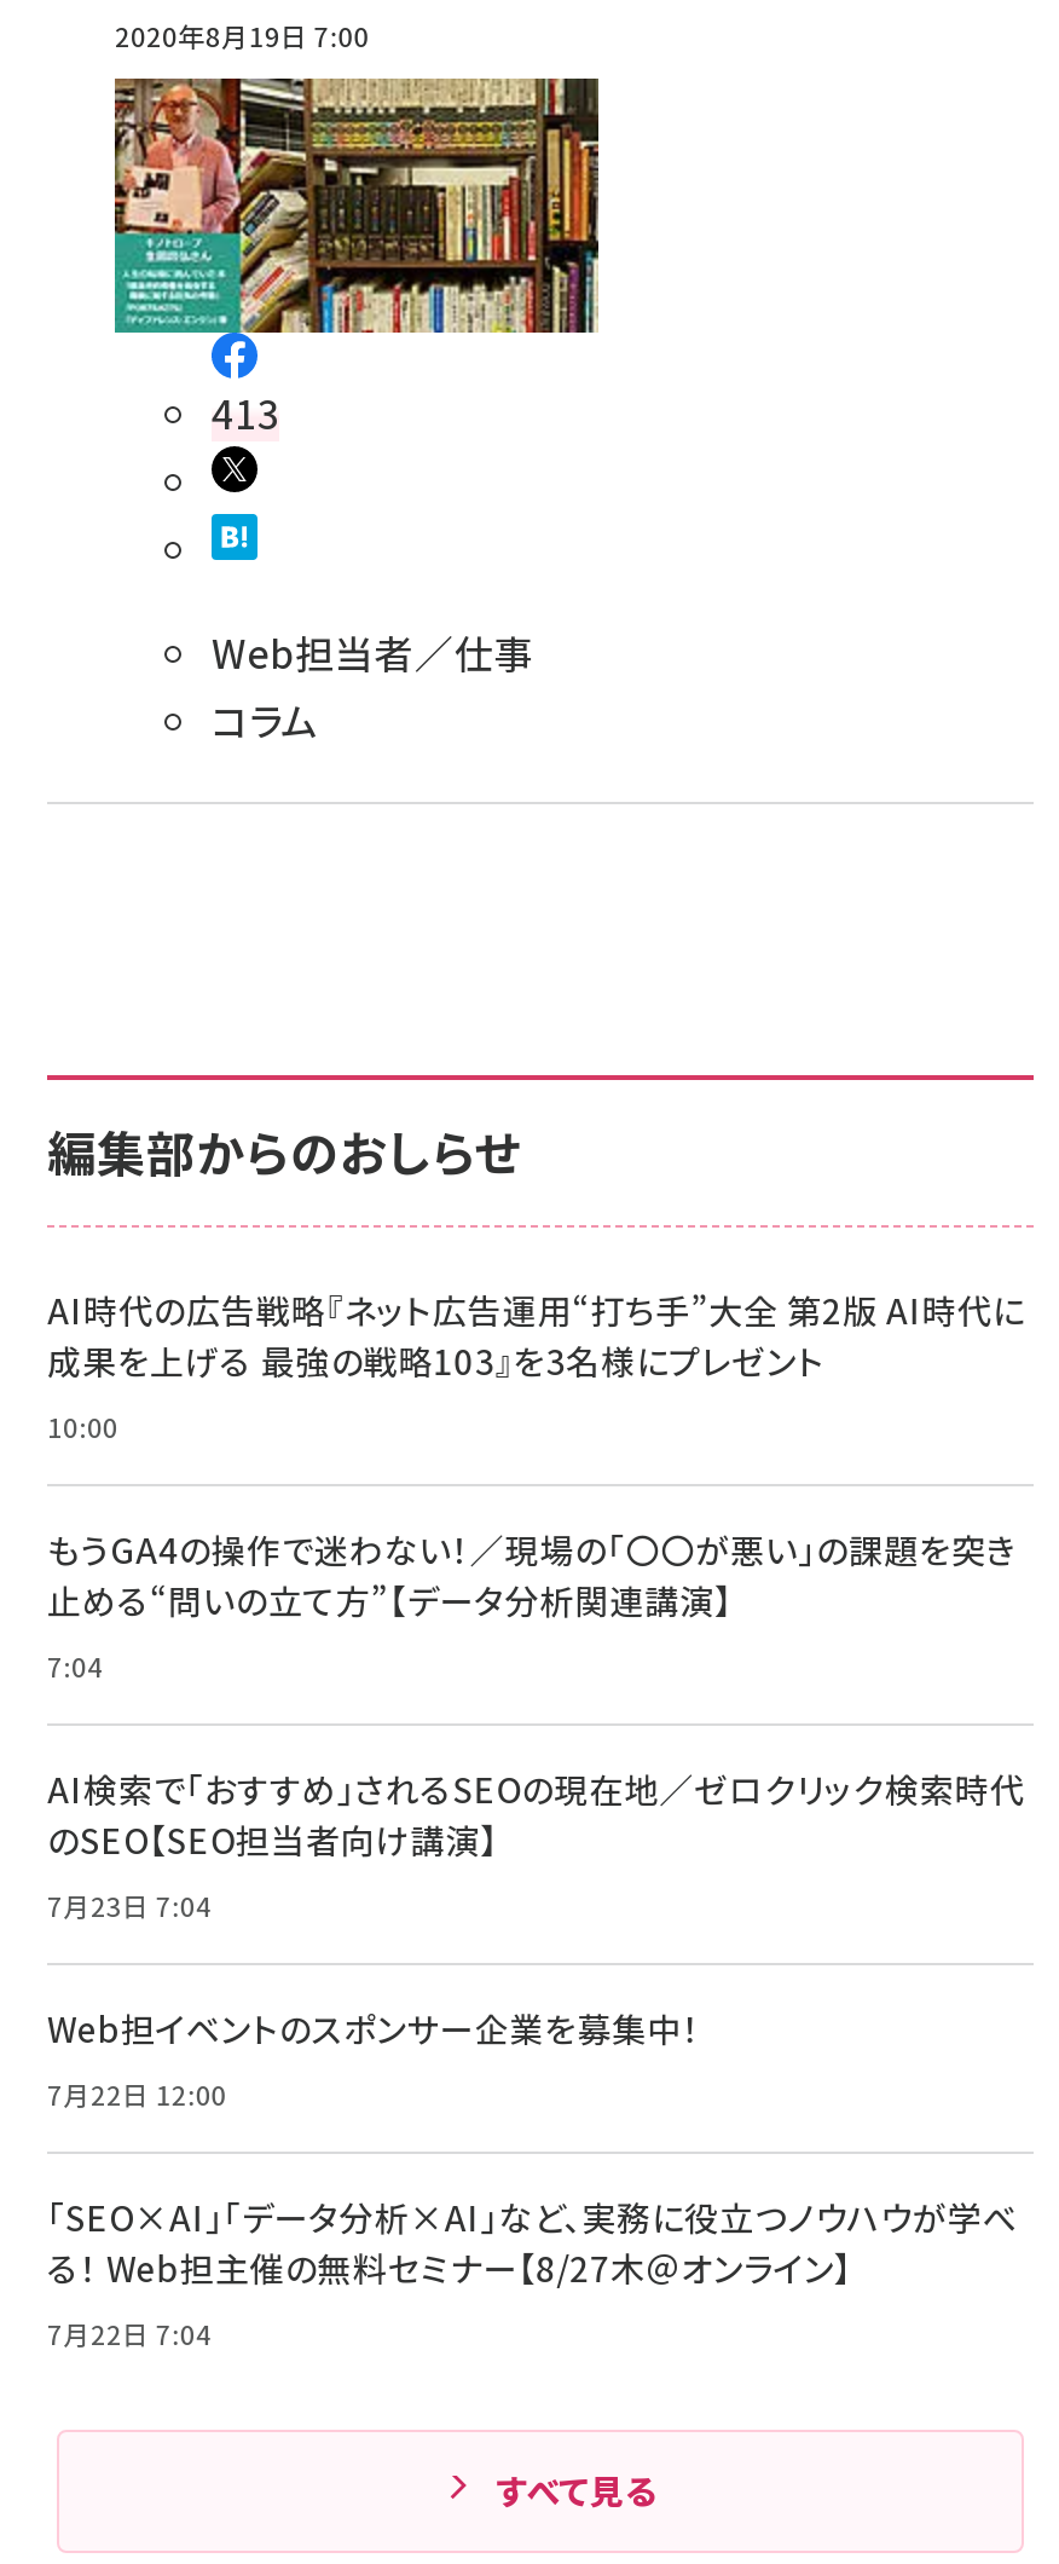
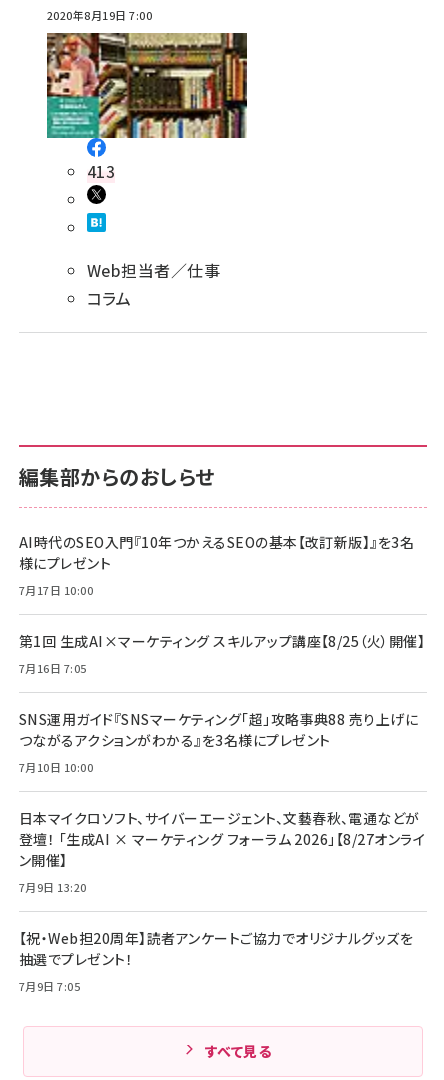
- AI時代の広告戦略『ネット広告運用“打ち手”大全 第2版 AI時代に
- 成果を上げる 最強の戦略103』を3名様にプレゼント
- 10:00
+ AI時代のSEO入門『10年つかえるSEOの基本【改訂新版】』を3名
+ 様にプレゼント
+ 7月17日 10:00

- もうGA4の操作で迷わない！／現場の「〇〇が悪い」の課題を突き
- 止める“問いの立て方”【データ分析関連講演】
- 7:04
+ 第1回 生成AI×マーケティング スキルアップ講座【8/25（火）開催】
+ 7月16日 7:05

- AI検索で「おすすめ」されるSEOの現在地／ゼロクリック検索時代
- のSEO【SEO担当者向け講演】
- 7月23日 7:04
+ SNS運用ガイド『SNSマーケティング「超」攻略事典88 売り上げに
+ つながるアクションがわかる』を3名様にプレゼント
+ 7月10日 10:00

- Web担イベントのスポンサー企業を募集中！
- 7月22日 12:00
+ 日本マイクロソフト、サイバーエージェント、文藝春秋、電通などが
+ 登壇！ 「生成AI × マーケティング フォーラム 2026」【8/27オンライ
+ ン開催】
+ 7月9日 13:20

- 「SEO×AI」「データ分析×AI」など、実務に役立つノウハウが学べ
- る！ Web担主催の無料セミナー【8/27木＠オンライン】
- 7月22日 7:04
+ 【祝・Web担20周年】読者アンケートご協力でオリジナルグッズを
+ 抽選でプレゼント！
+ 7月9日 7:05
